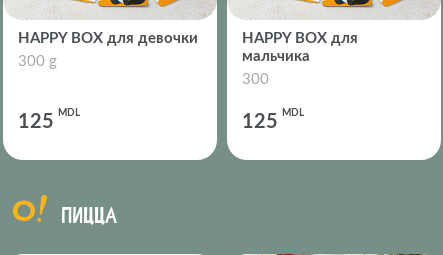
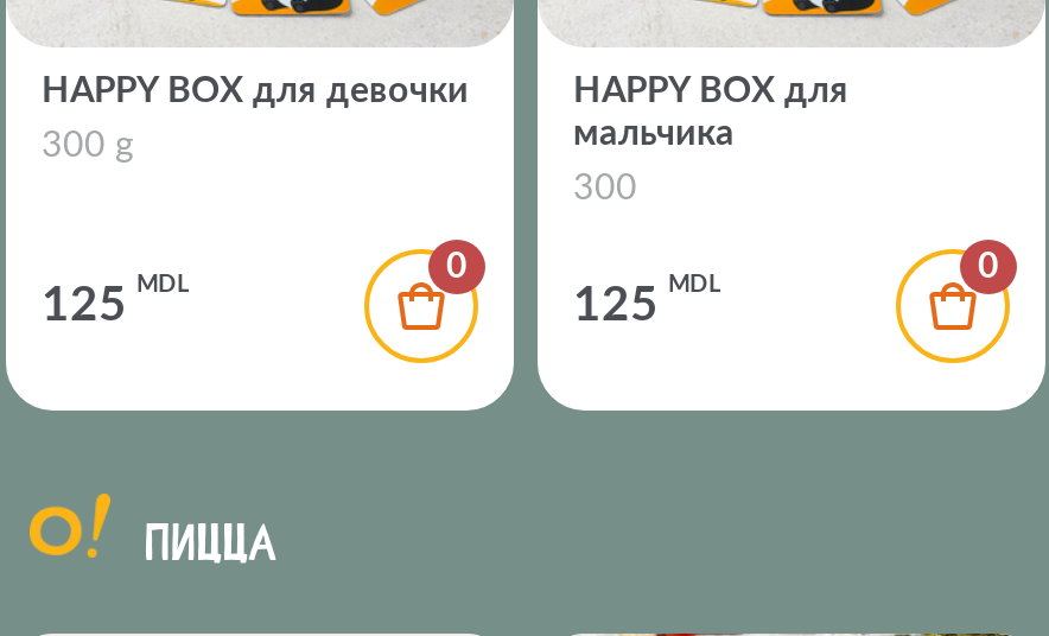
+ 0

+ 0
